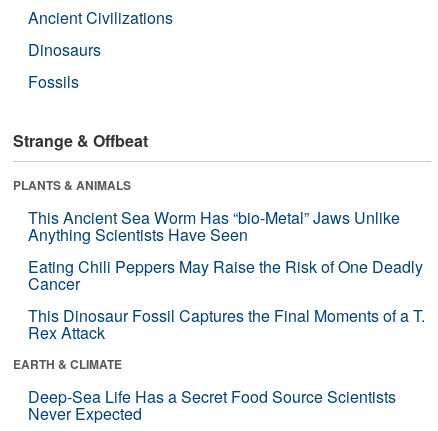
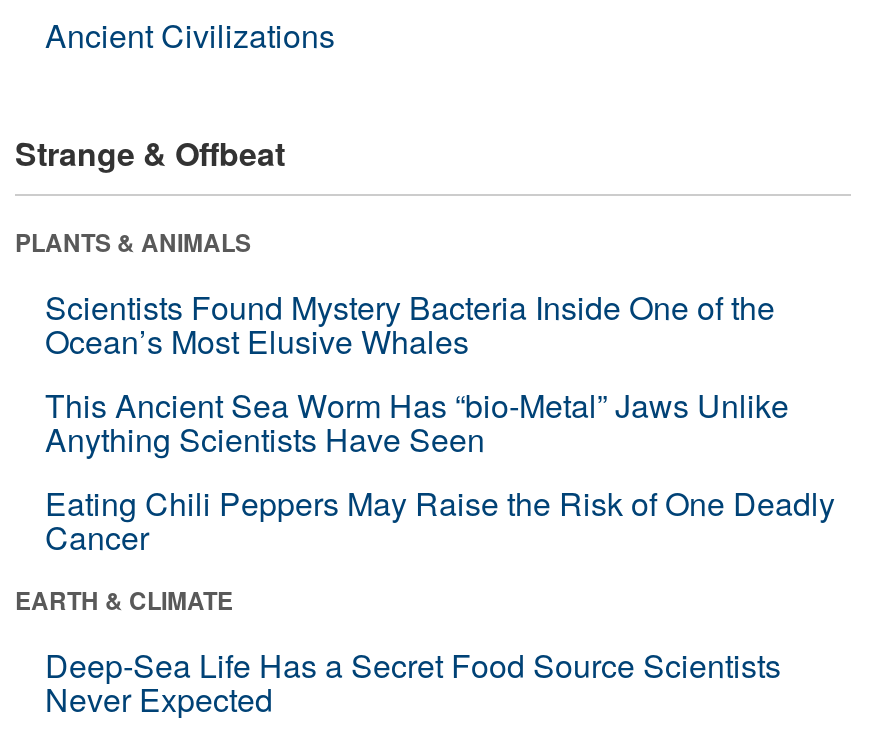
- Dinosaurs
- Fossils

+ Scientists Found Mystery Bacteria Inside One of the
+ Ocean’s Most Elusive Whales

- This Dinosaur Fossil Captures the Final Moments of a T.
- Rex Attack
